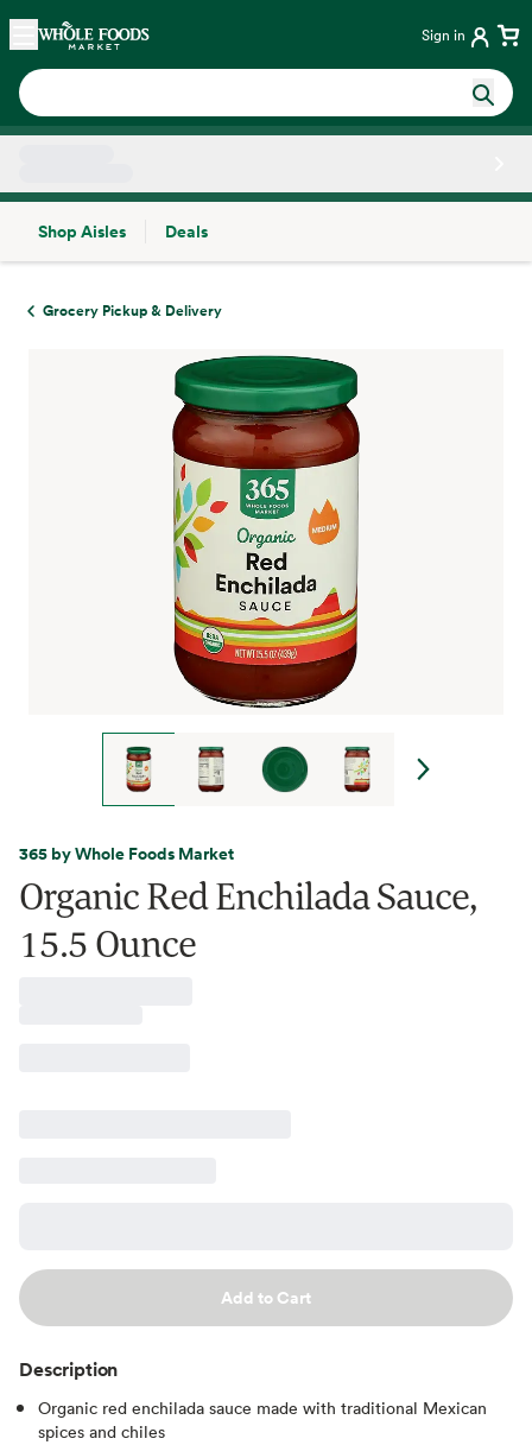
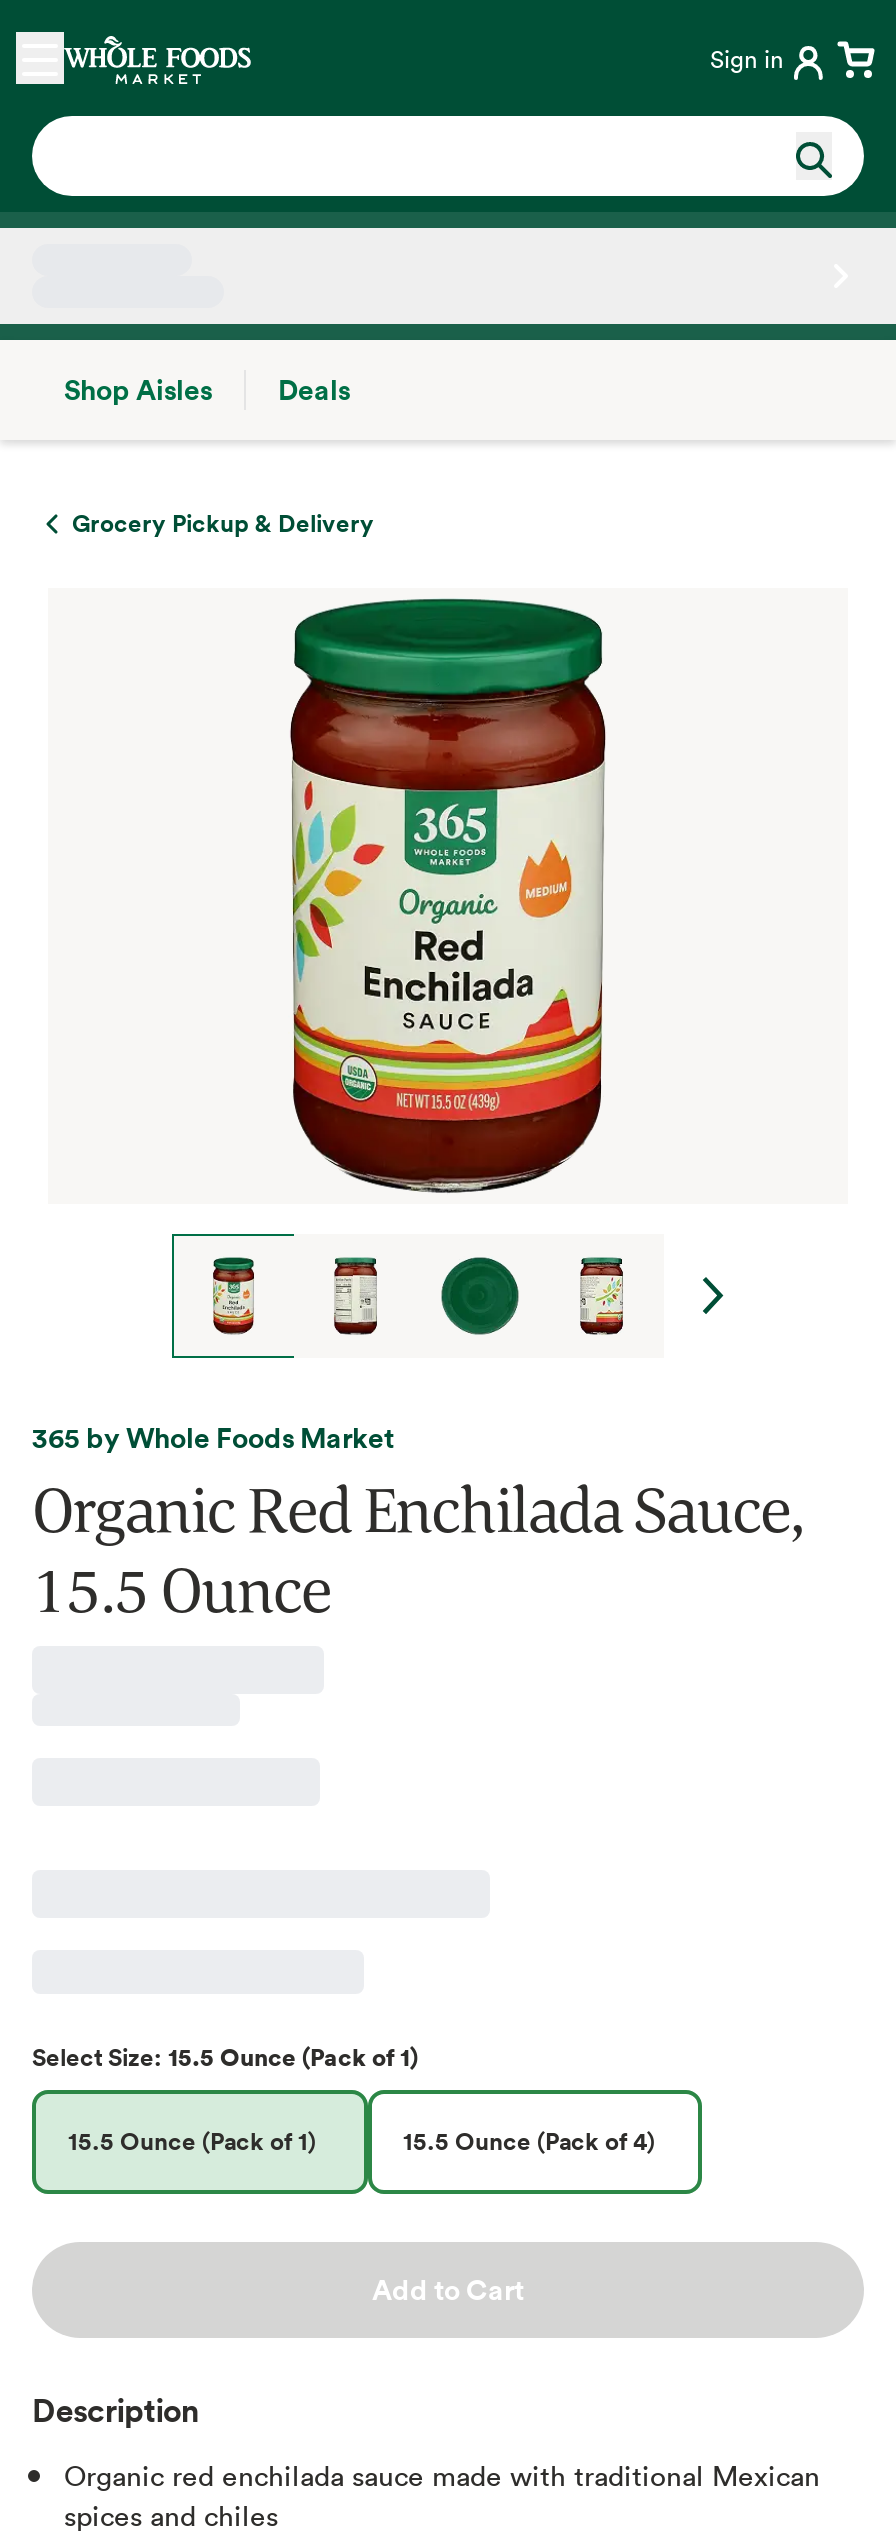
+ Select Size: 15.5 Ounce (Pack of 1)
+ 15.5 Ounce (Pack of 1)
+ 15.5 Ounce (Pack of 4)
